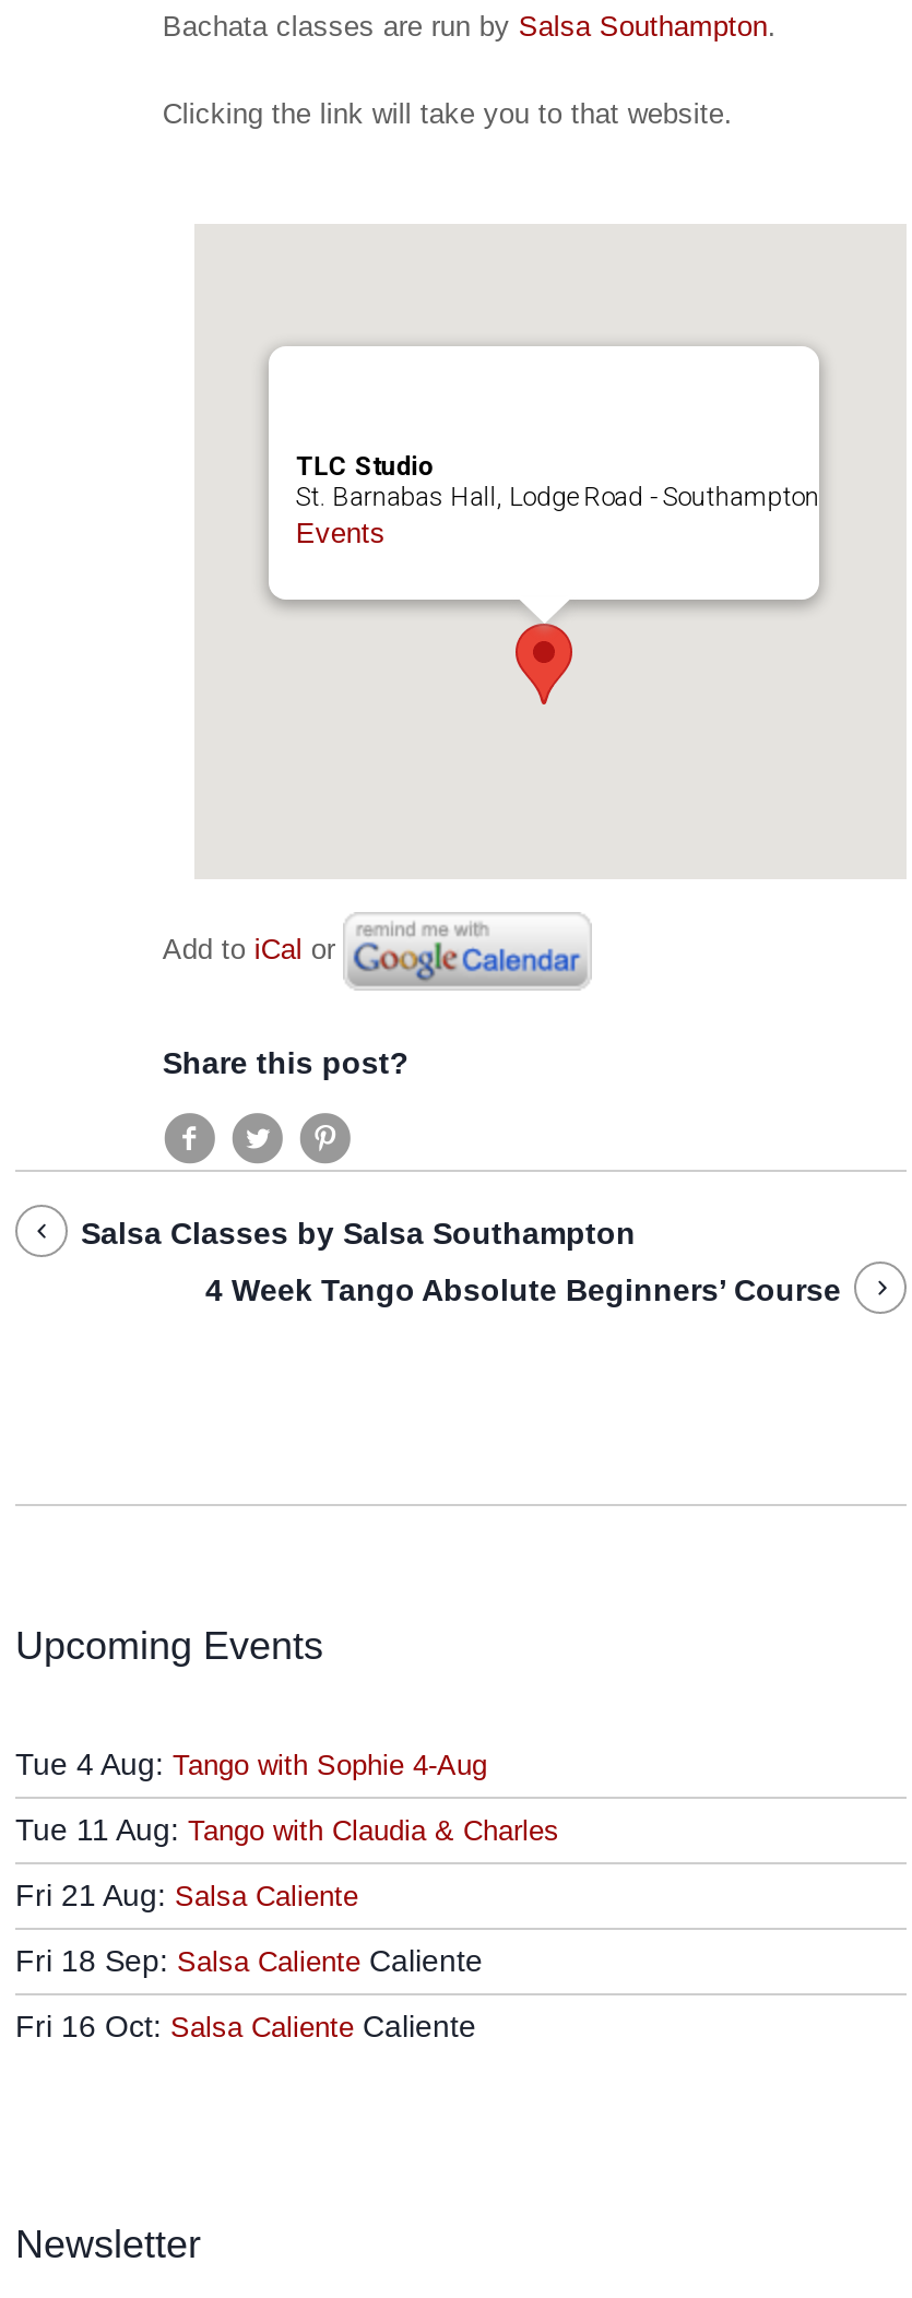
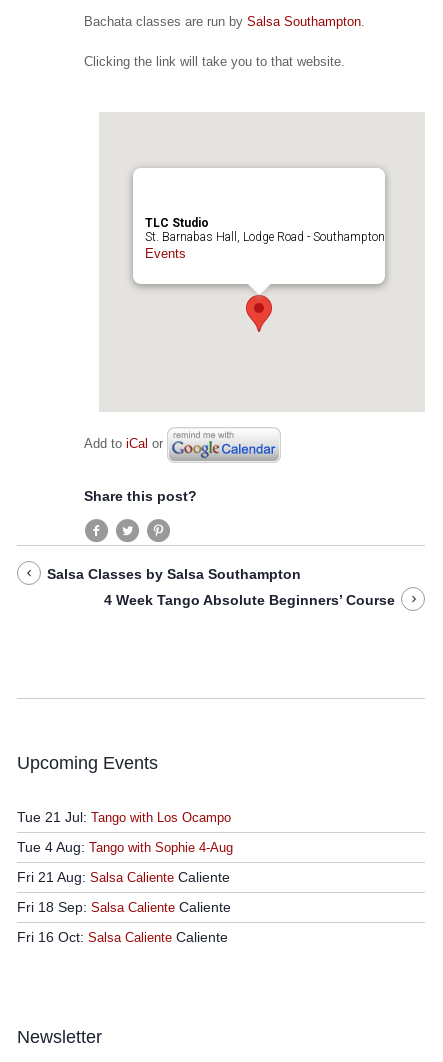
+ Tue 21 Jul: Tango with Los Ocampo

moved down: Tue 4 Aug: Tango with Sophie 4-Aug

- Tue 11 Aug: Tango with Claudia & Charles
- Fri 21 Aug: Salsa Caliente
+ Fri 21 Aug: Salsa Caliente Caliente
